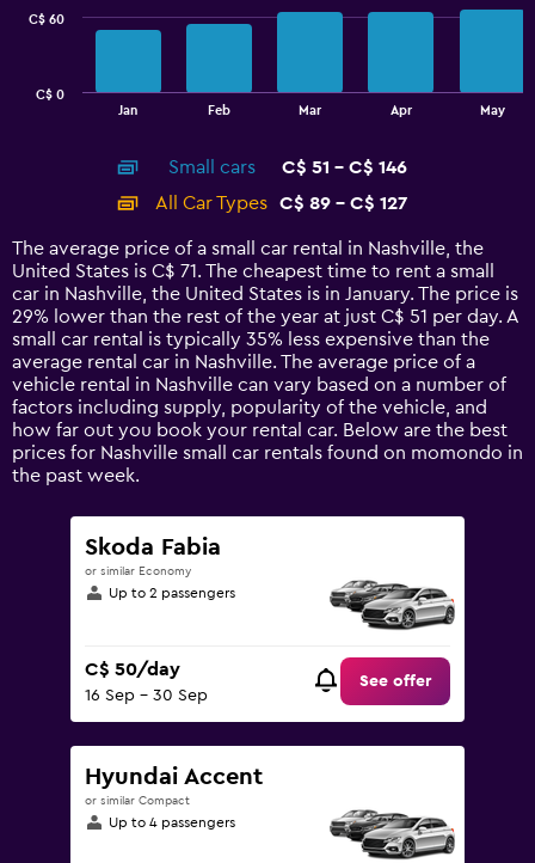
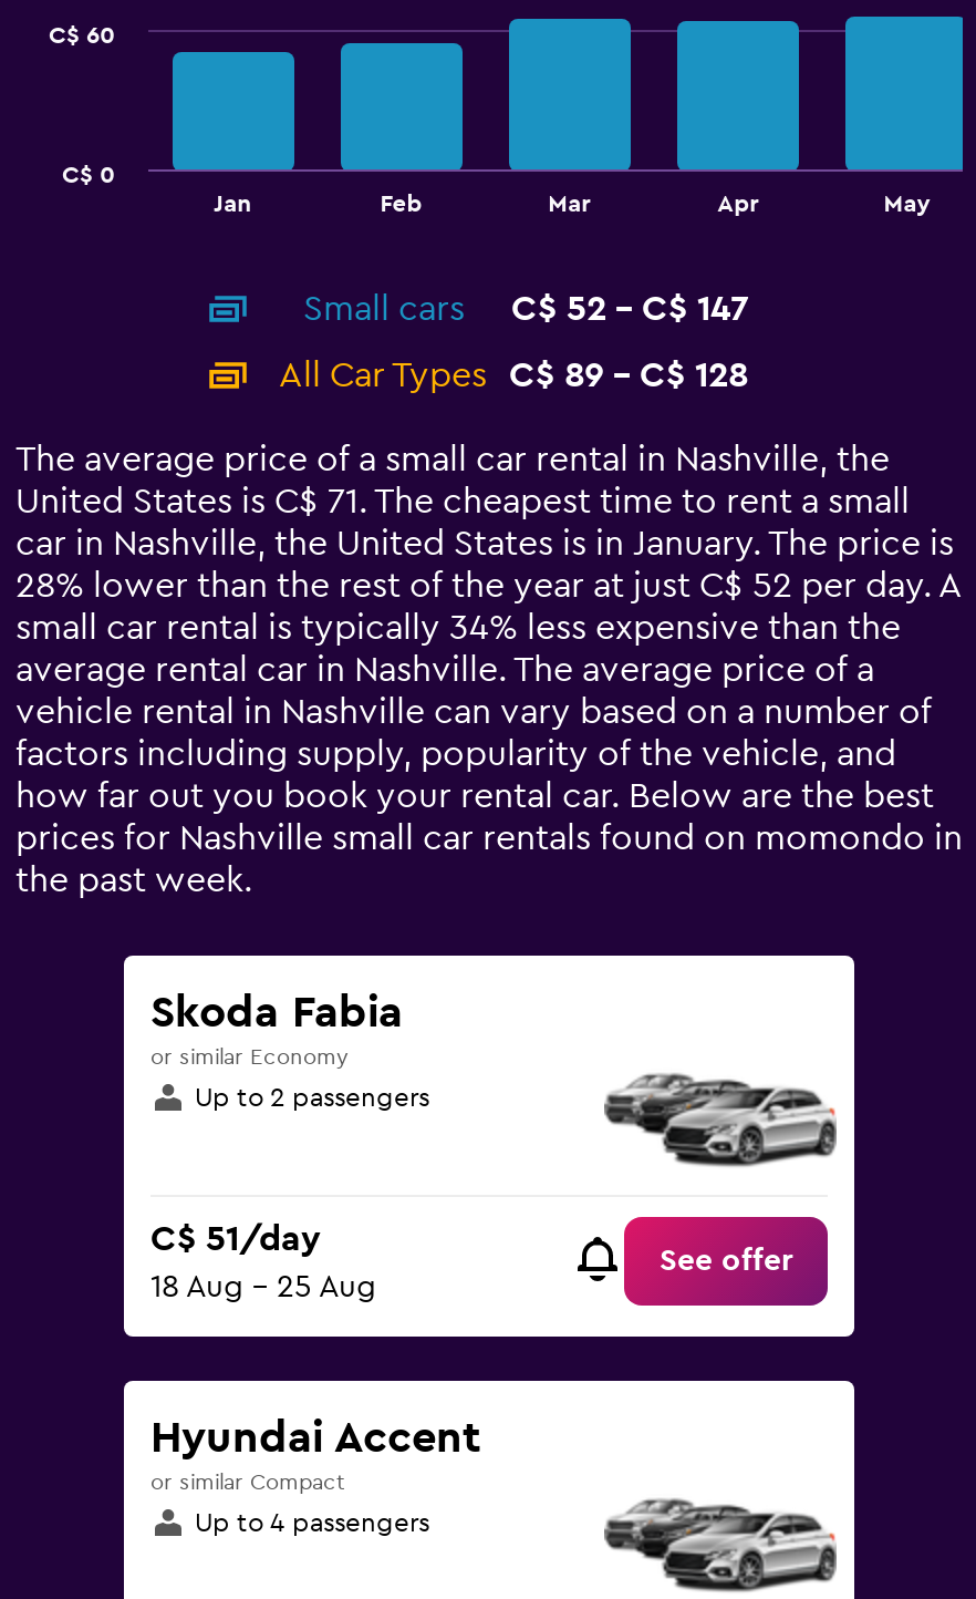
- Small cars C$ 51 - C$ 146
+ Small cars C$ 52 - C$ 147

- All Car Types C$ 89 - C$ 127
+ All Car Types C$ 89 - C$ 128

- 29% lower than the rest of the year at just C$ 51 per day. A
+ 28% lower than the rest of the year at just C$ 52 per day. A

- small car rental is typically 35% less expensive than the
+ small car rental is typically 34% less expensive than the

- C$ 50/day
- 16 Sep - 30 Sep
+ C$ 51/day
+ 18 Aug - 25 Aug
